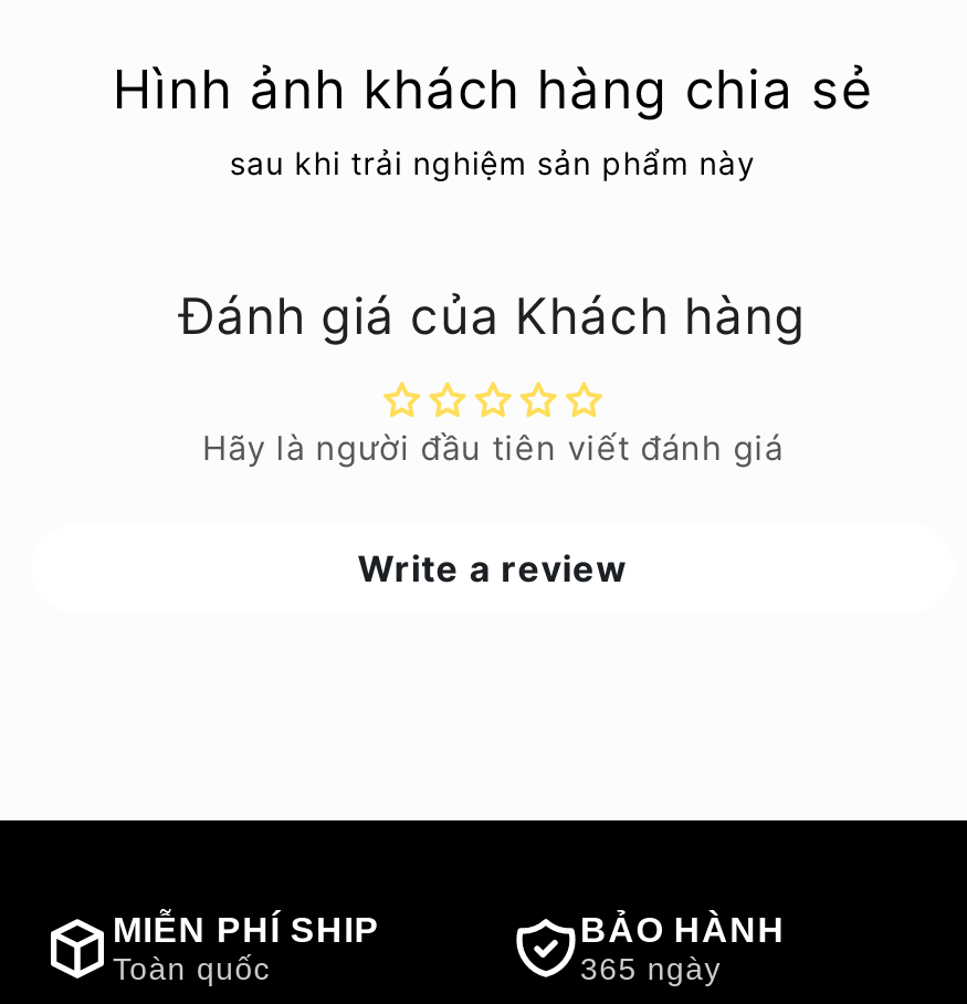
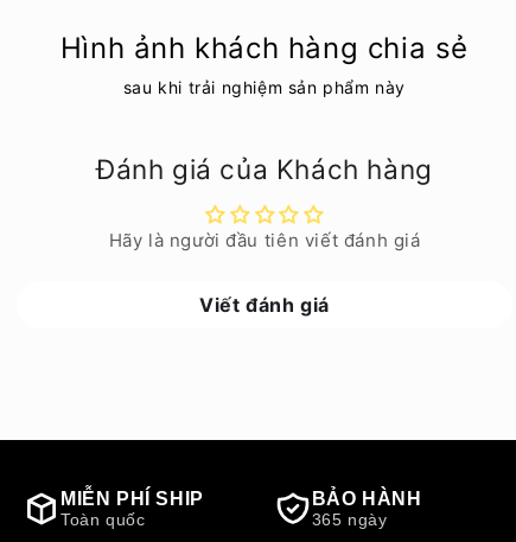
- Write a review
+ Viết đánh giá
